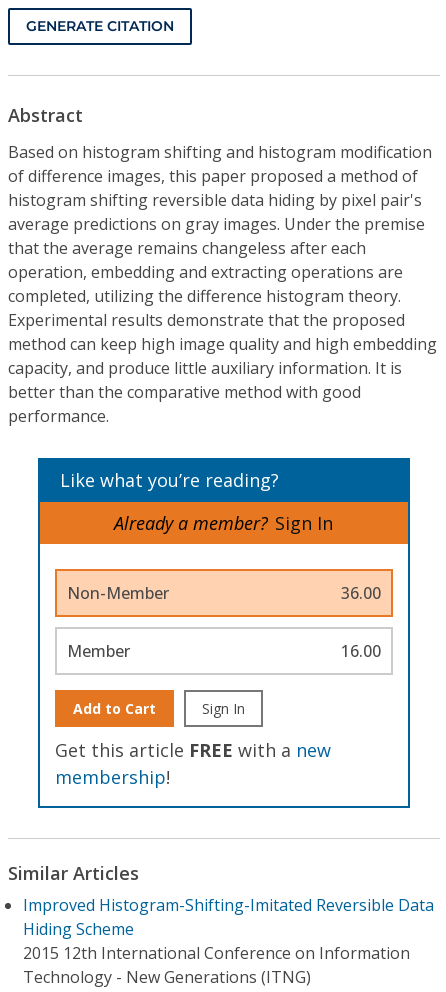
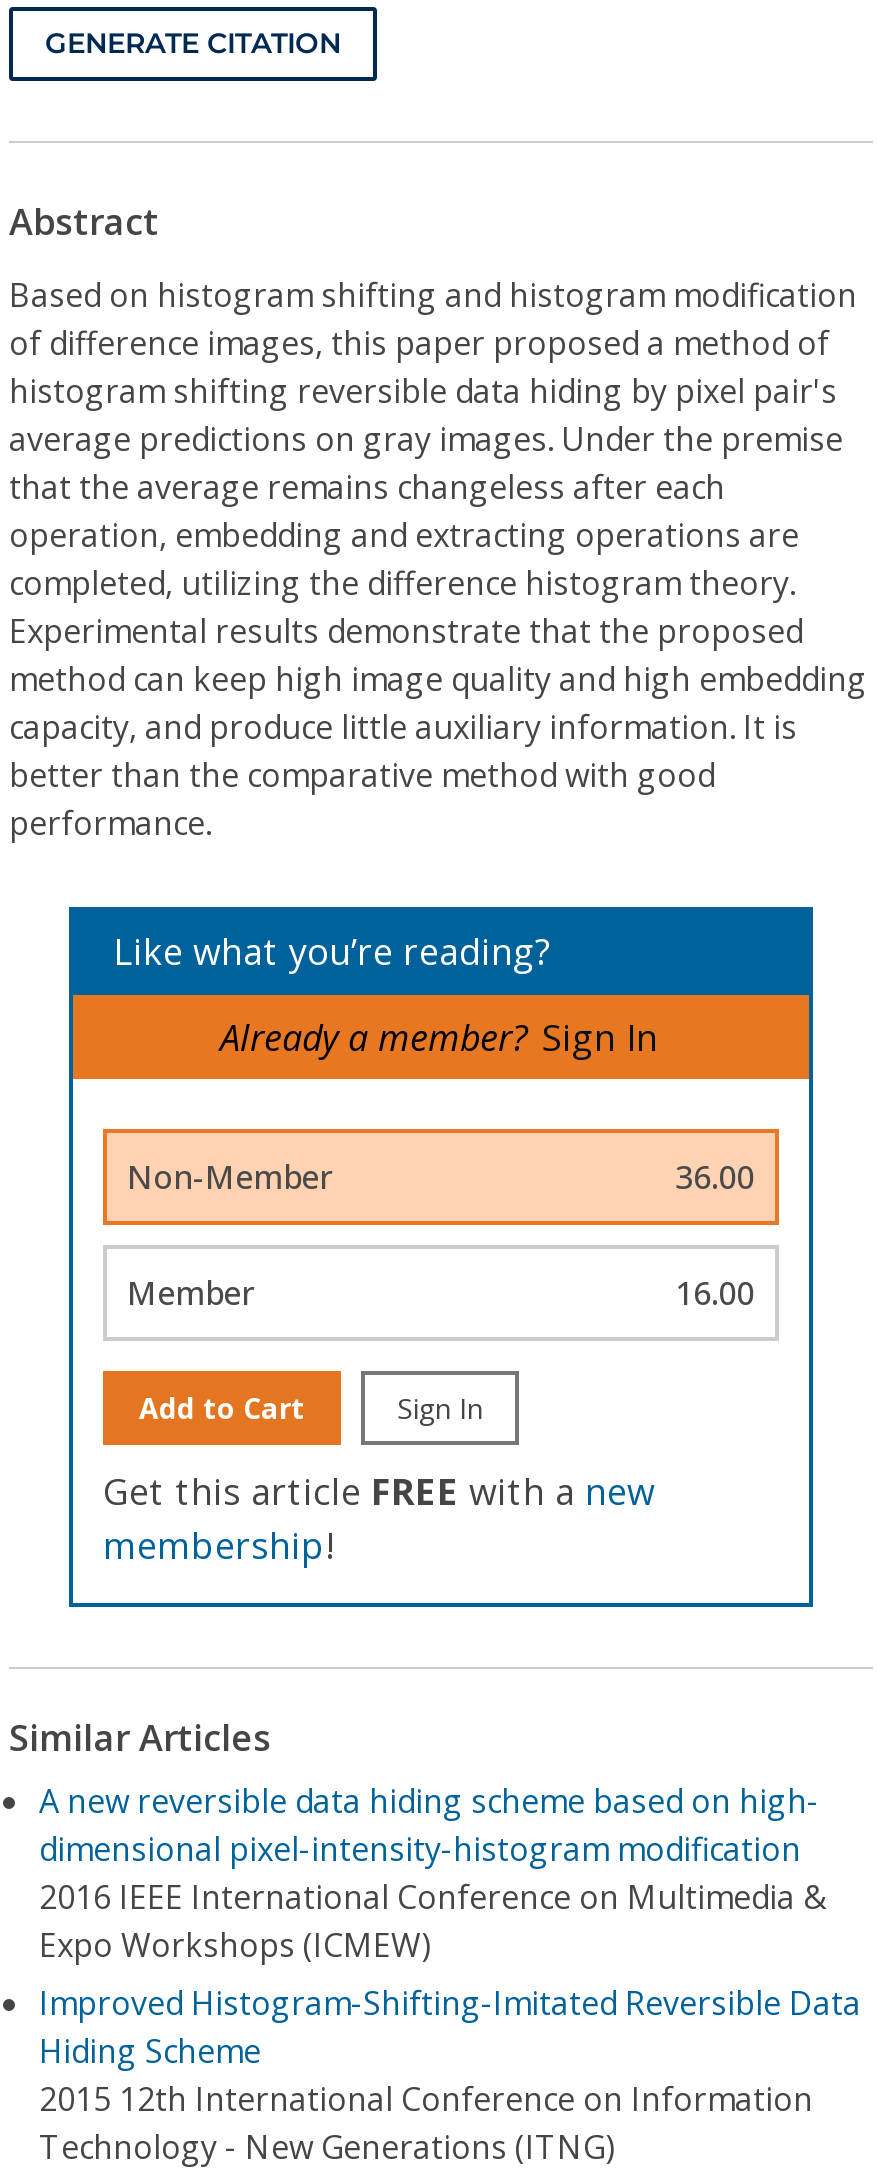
+ A new reversible data hiding scheme based on high-
+ dimensional pixel-intensity-histogram modification
+ 2016 IEEE International Conference on Multimedia &
+ Expo Workshops (ICMEW)
